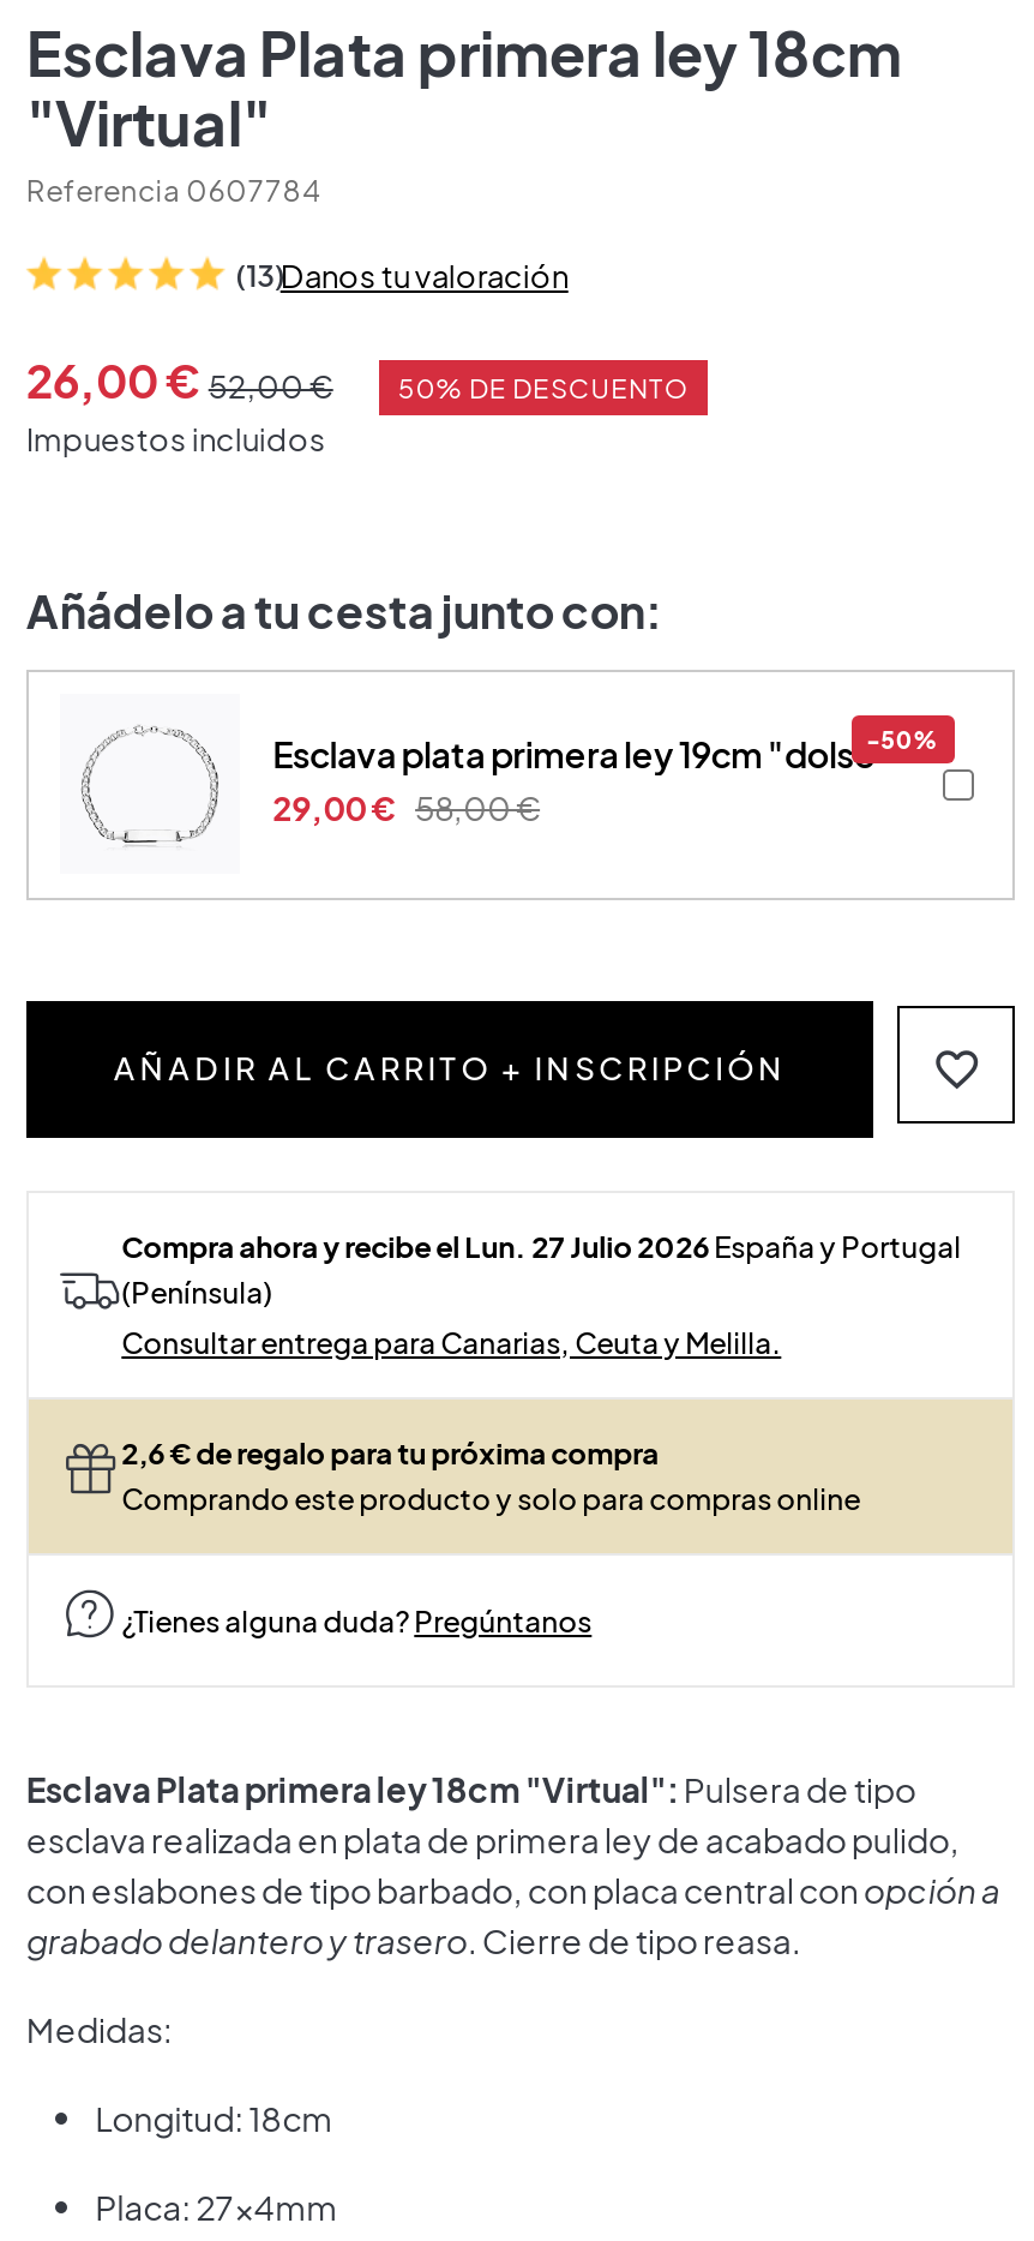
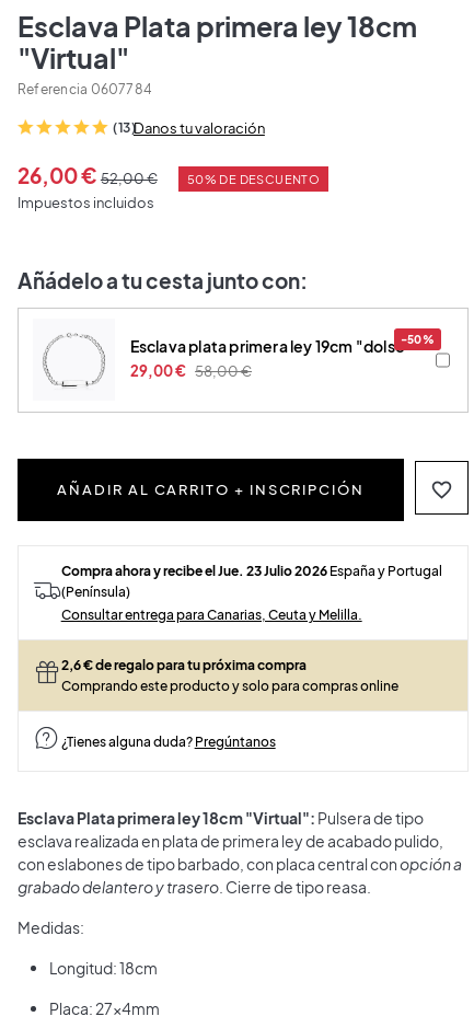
- Compra ahora y recibe el Lun. 27 Julio 2026 España y Portugal
+ Compra ahora y recibe el Jue. 23 Julio 2026 España y Portugal
